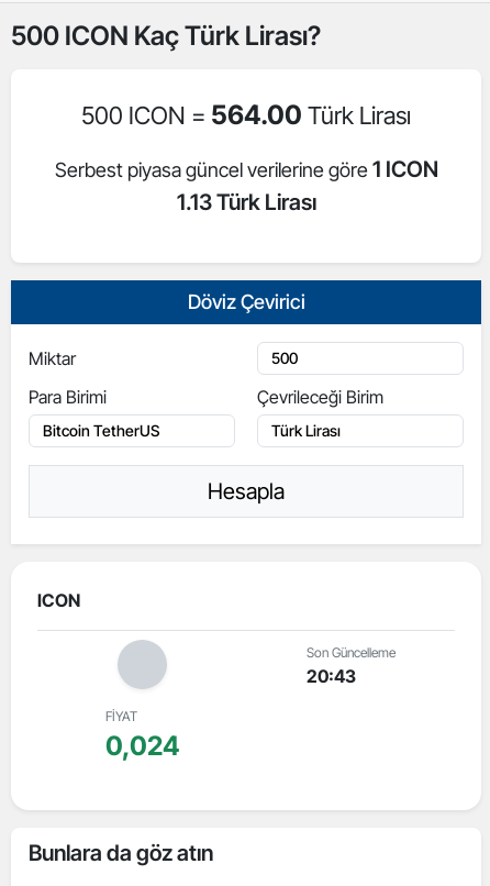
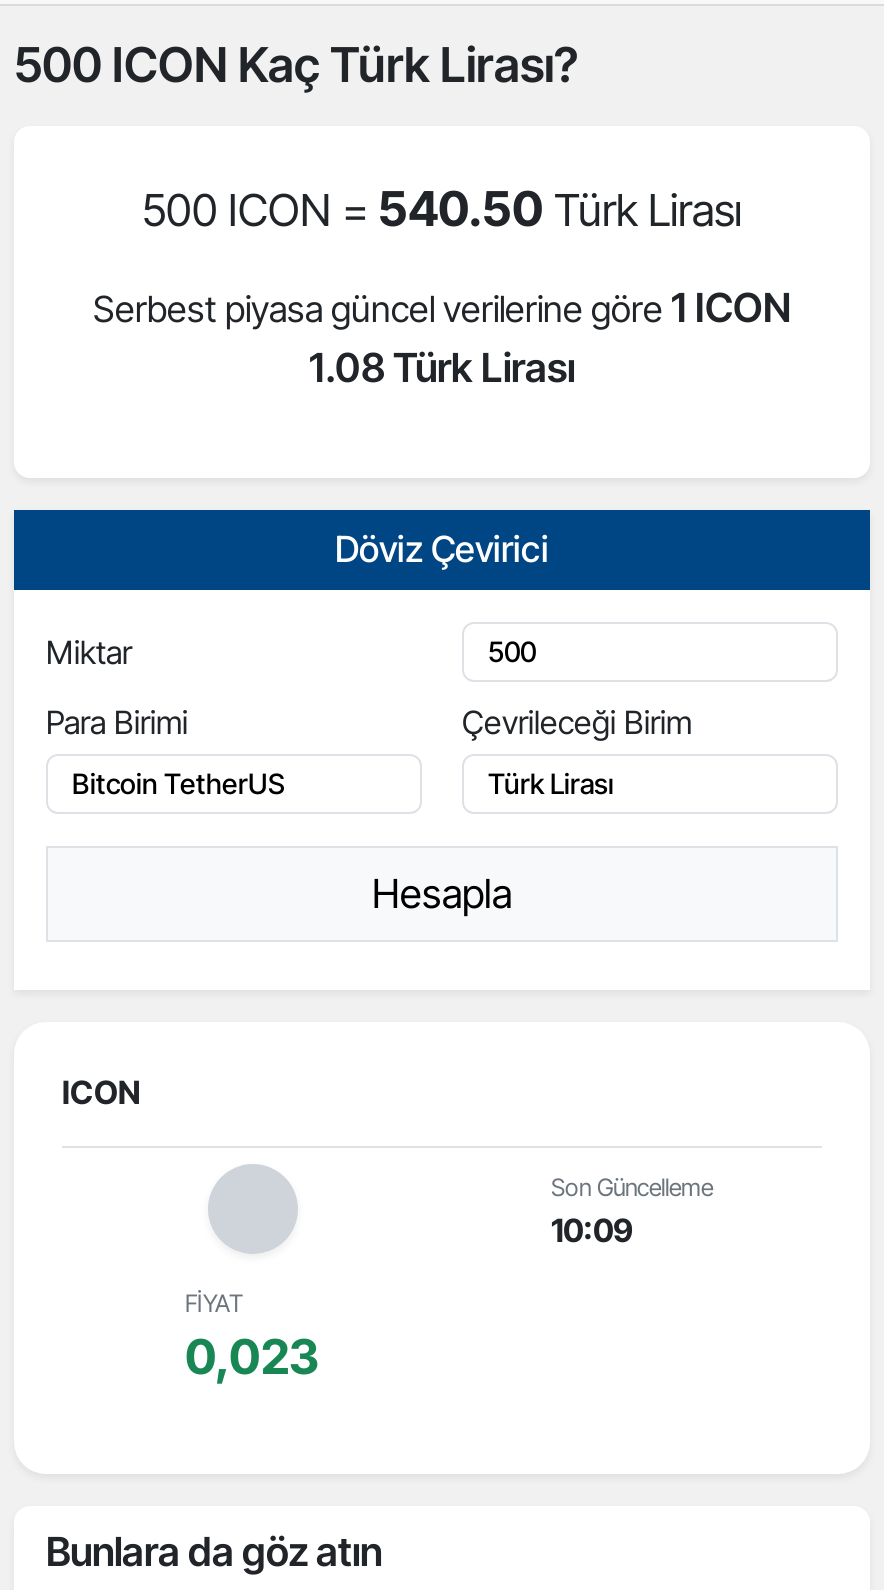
- 500 ICON = 564.00 Türk Lirası
+ 500 ICON = 540.50 Türk Lirası

- 1.13 Türk Lirası
+ 1.08 Türk Lirası

- 20:43
+ 10:09

- 0,024
+ 0,023
